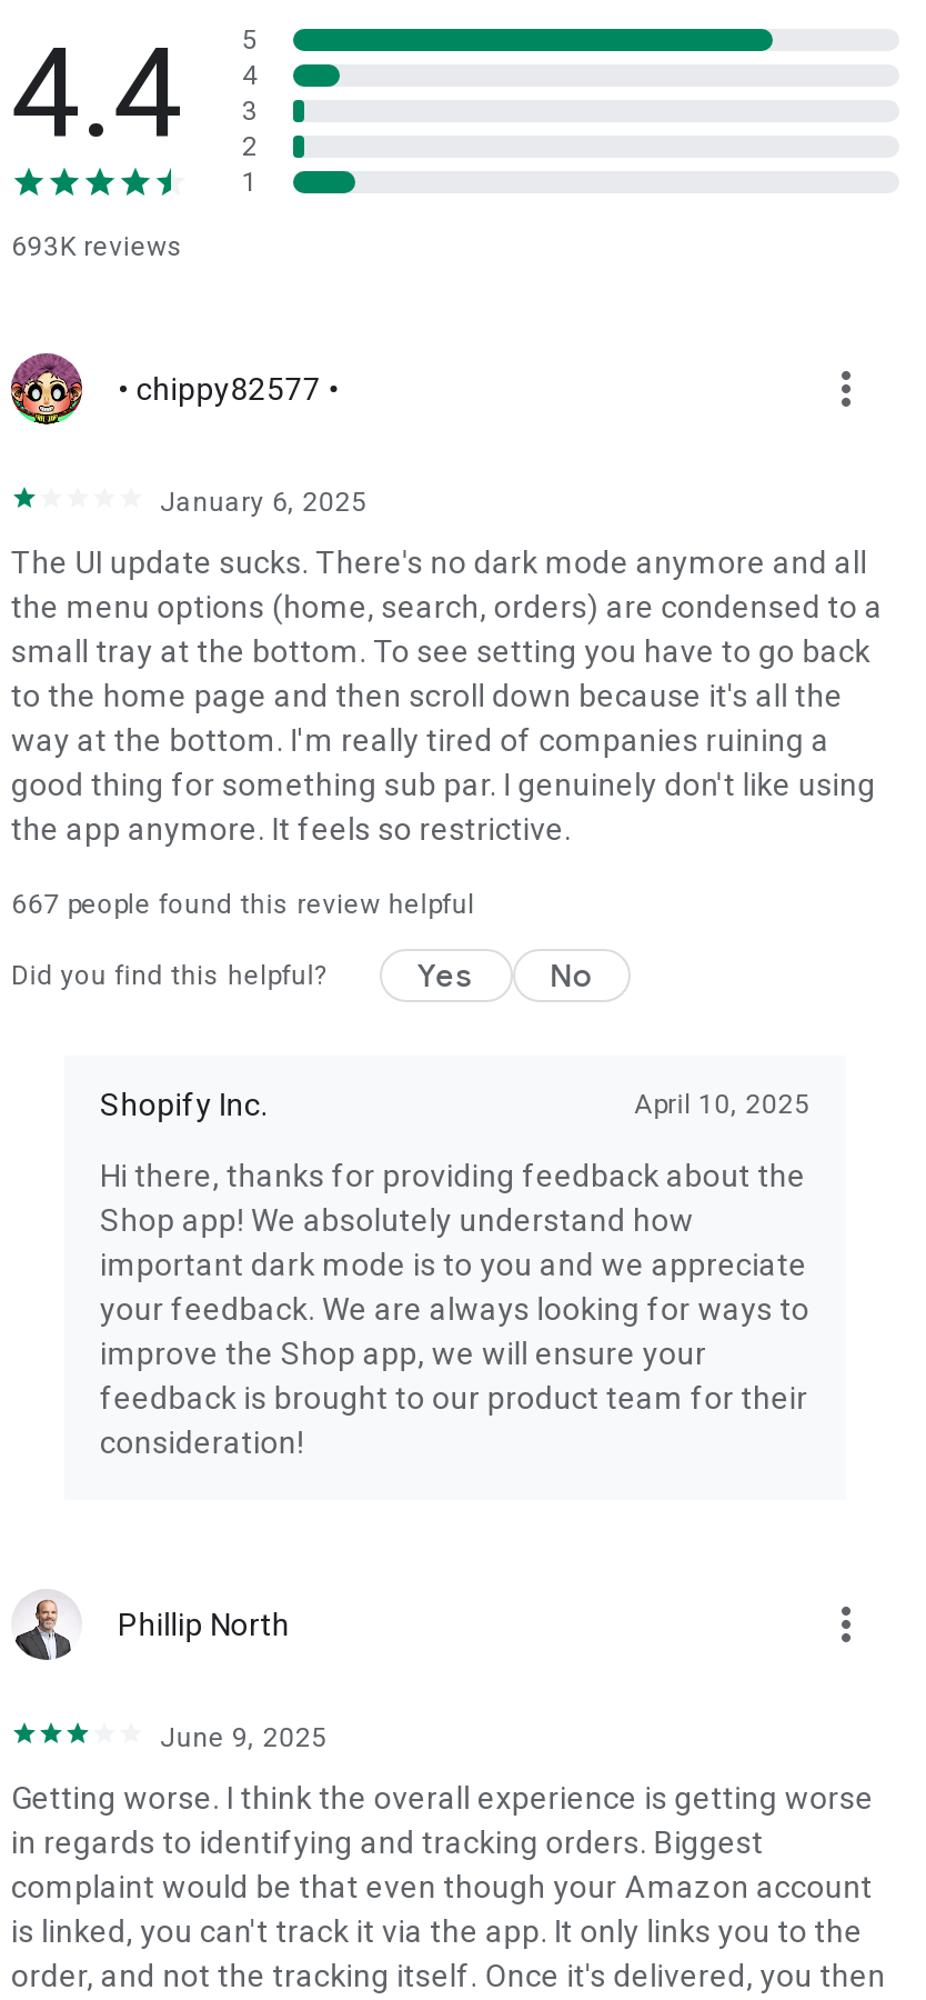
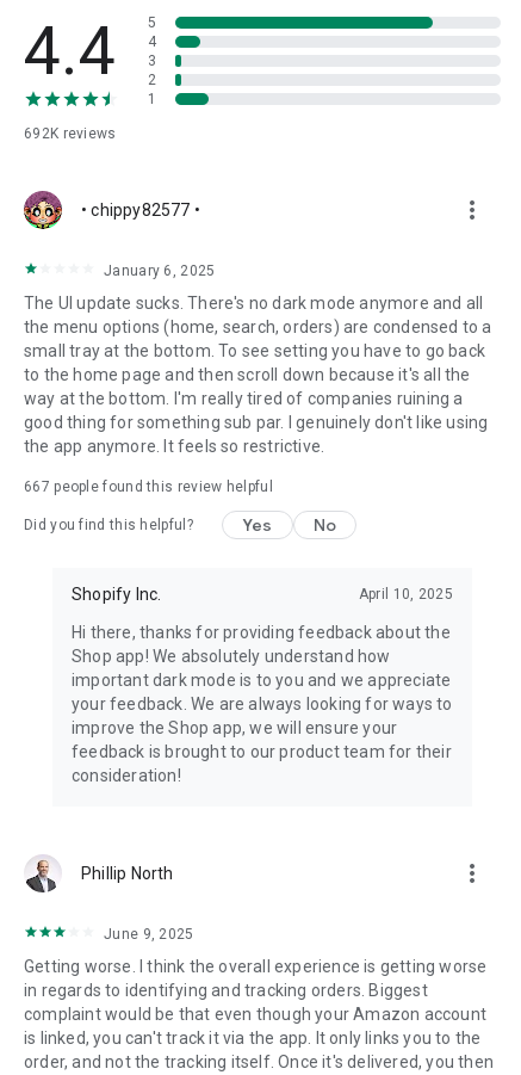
- 693K reviews
+ 692K reviews
